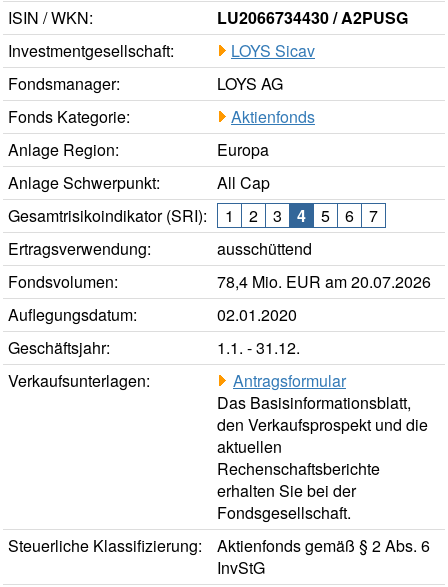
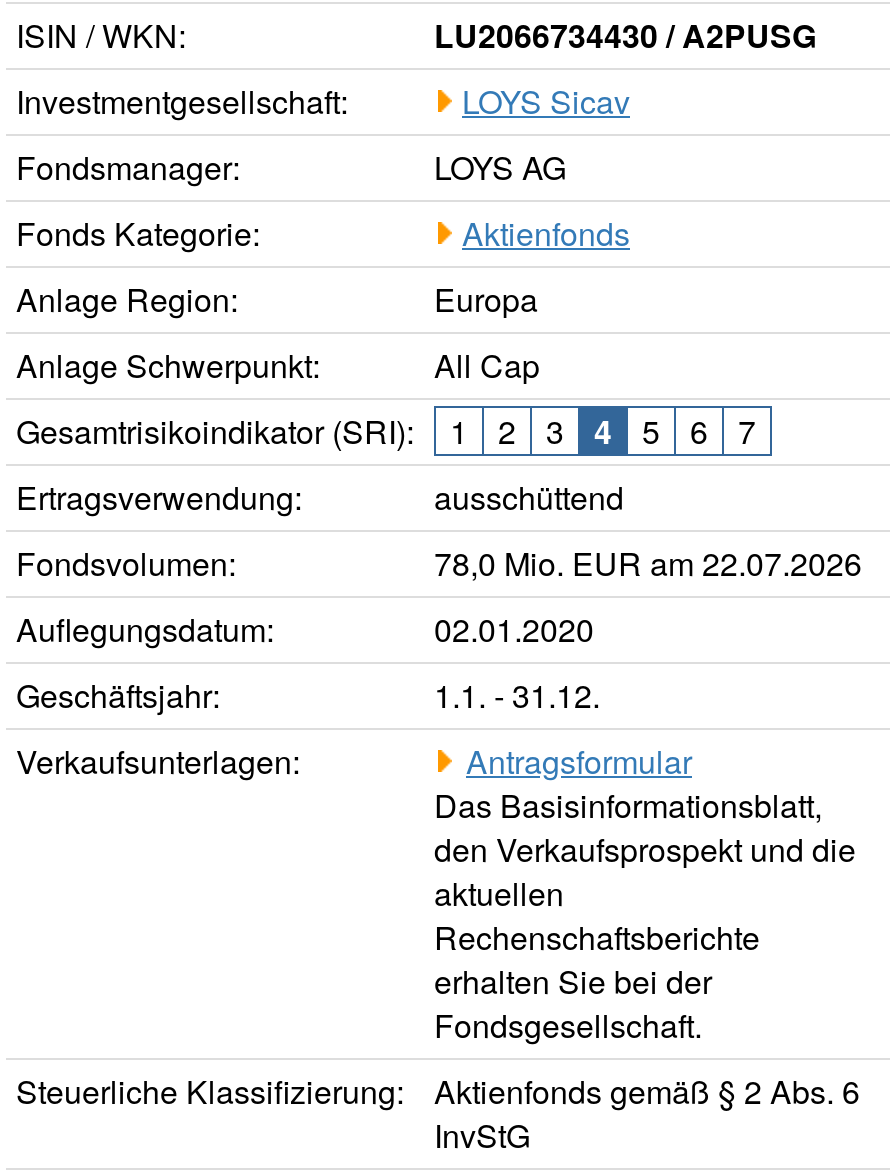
- 78,4 Mio. EUR am 20.07.2026
+ 78,0 Mio. EUR am 22.07.2026
